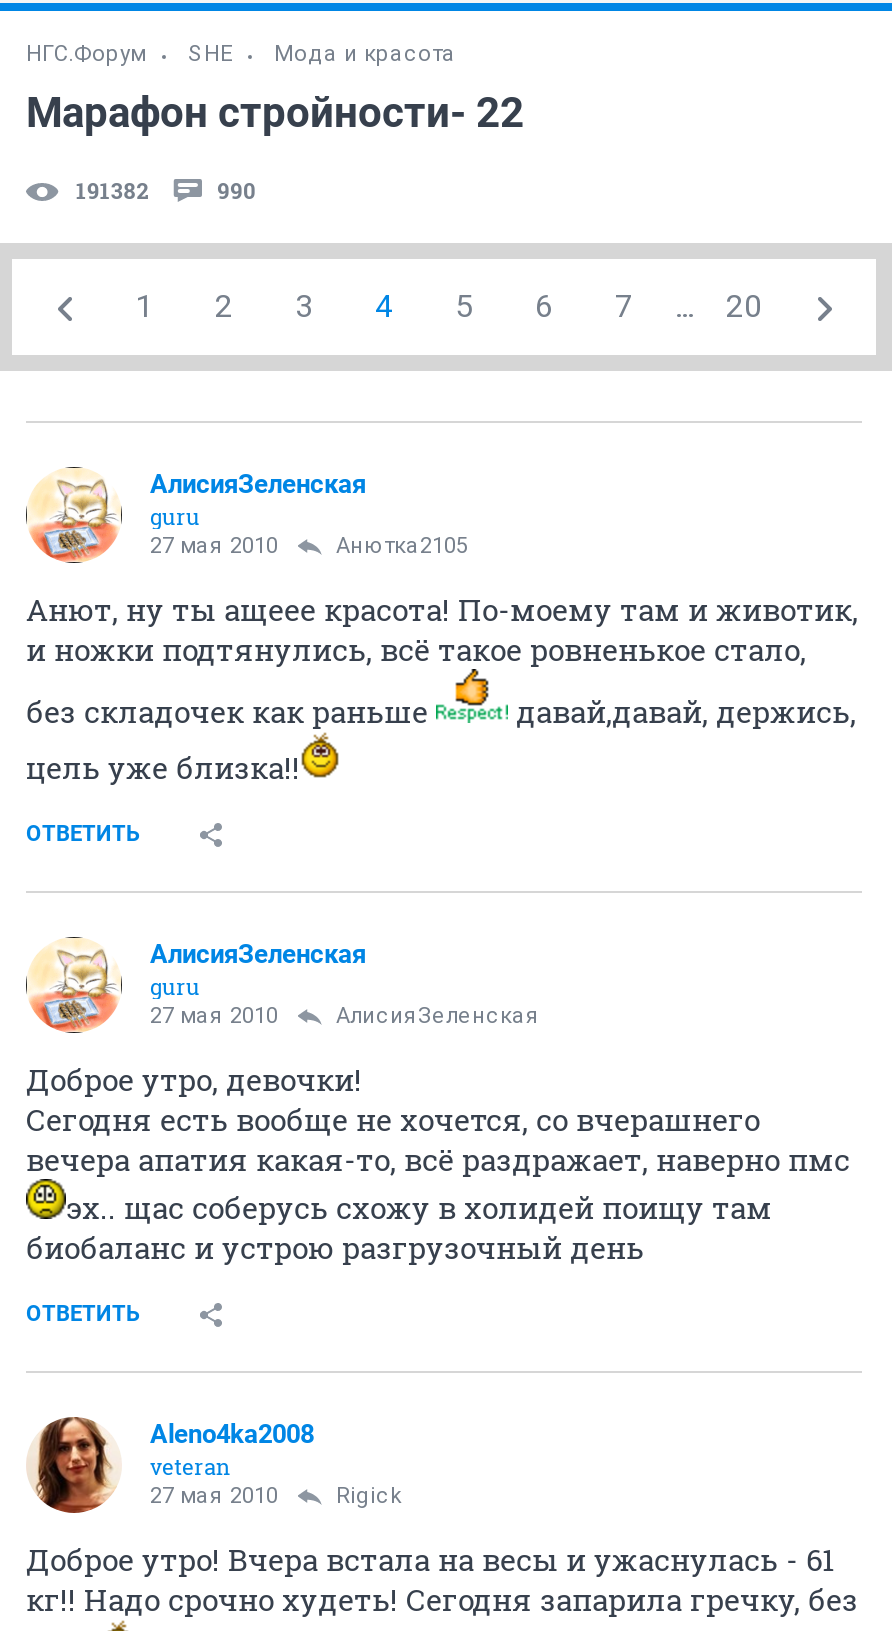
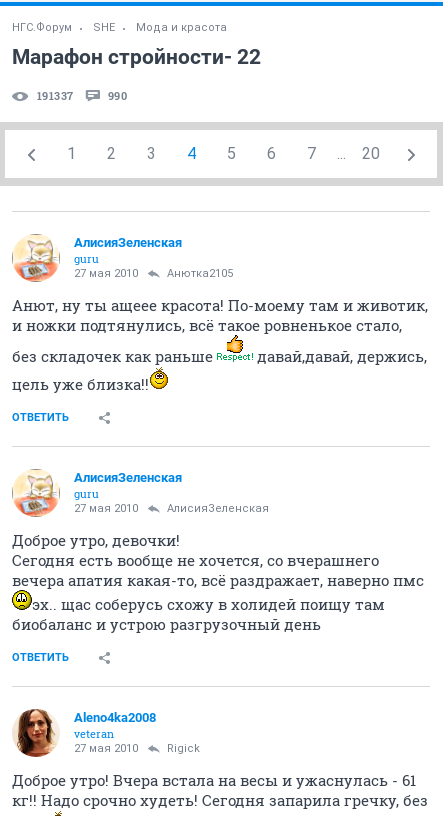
- 191382
+ 191337
